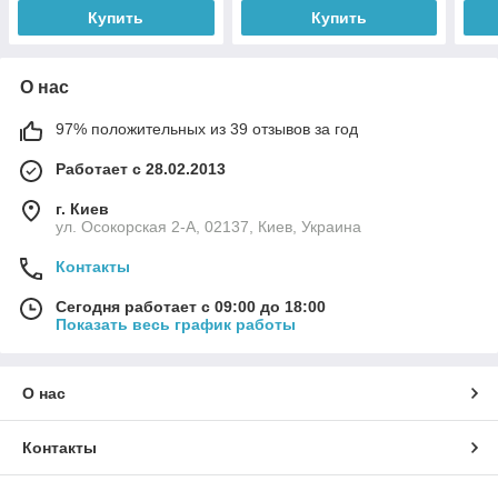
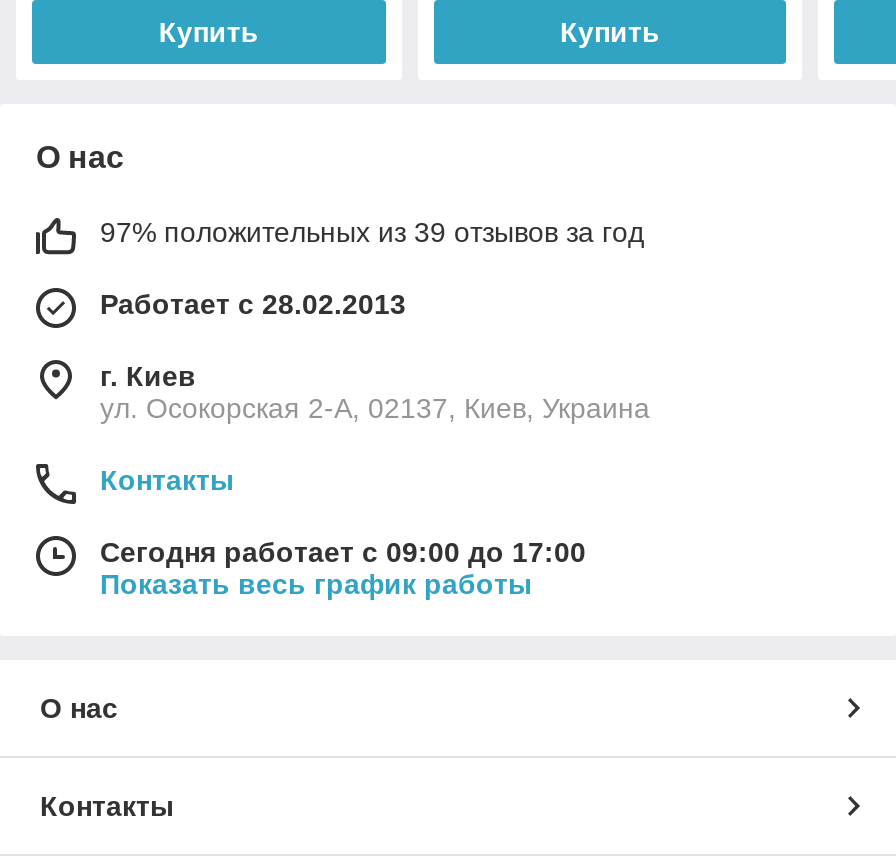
- Сегодня работает с 09:00 до 18:00
+ Сегодня работает с 09:00 до 17:00
